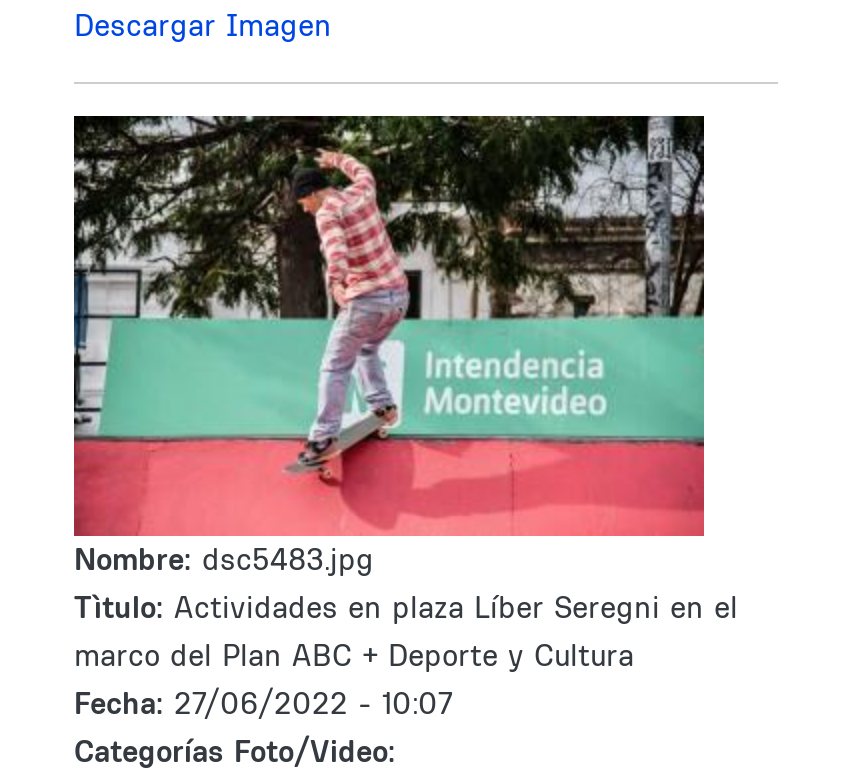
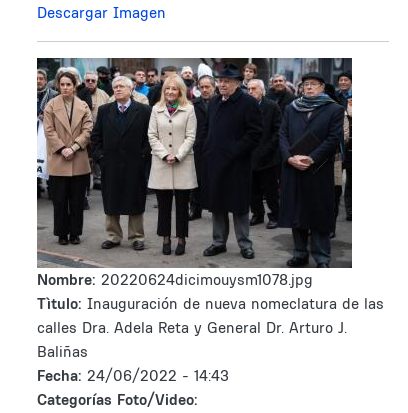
- [image]
- Nombre: dsc5483.jpg
- Tìtulo: Actividades en plaza Líber Seregni en el
- marco del Plan ABC + Deporte y Cultura
- Fecha: 27/06/2022 - 10:07
+ [image]
+ Nombre: 20220624dicimouysm1078.jpg
+ Tìtulo: Inauguración de nueva nomeclatura de las
+ calles Dra. Adela Reta y General Dr. Arturo J.
+ Baliñas
+ Fecha: 24/06/2022 - 14:43
